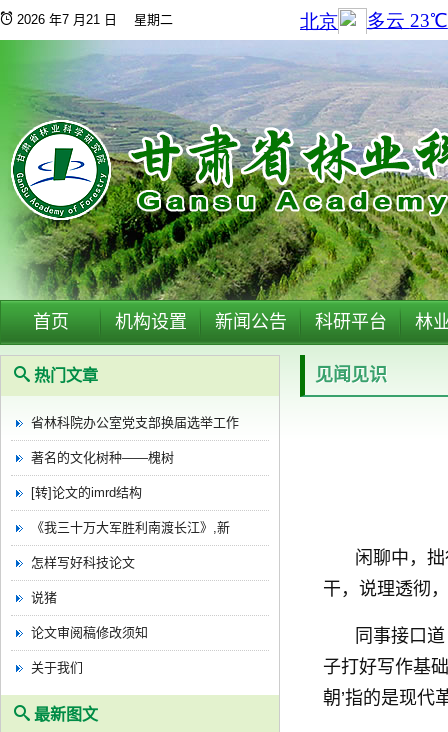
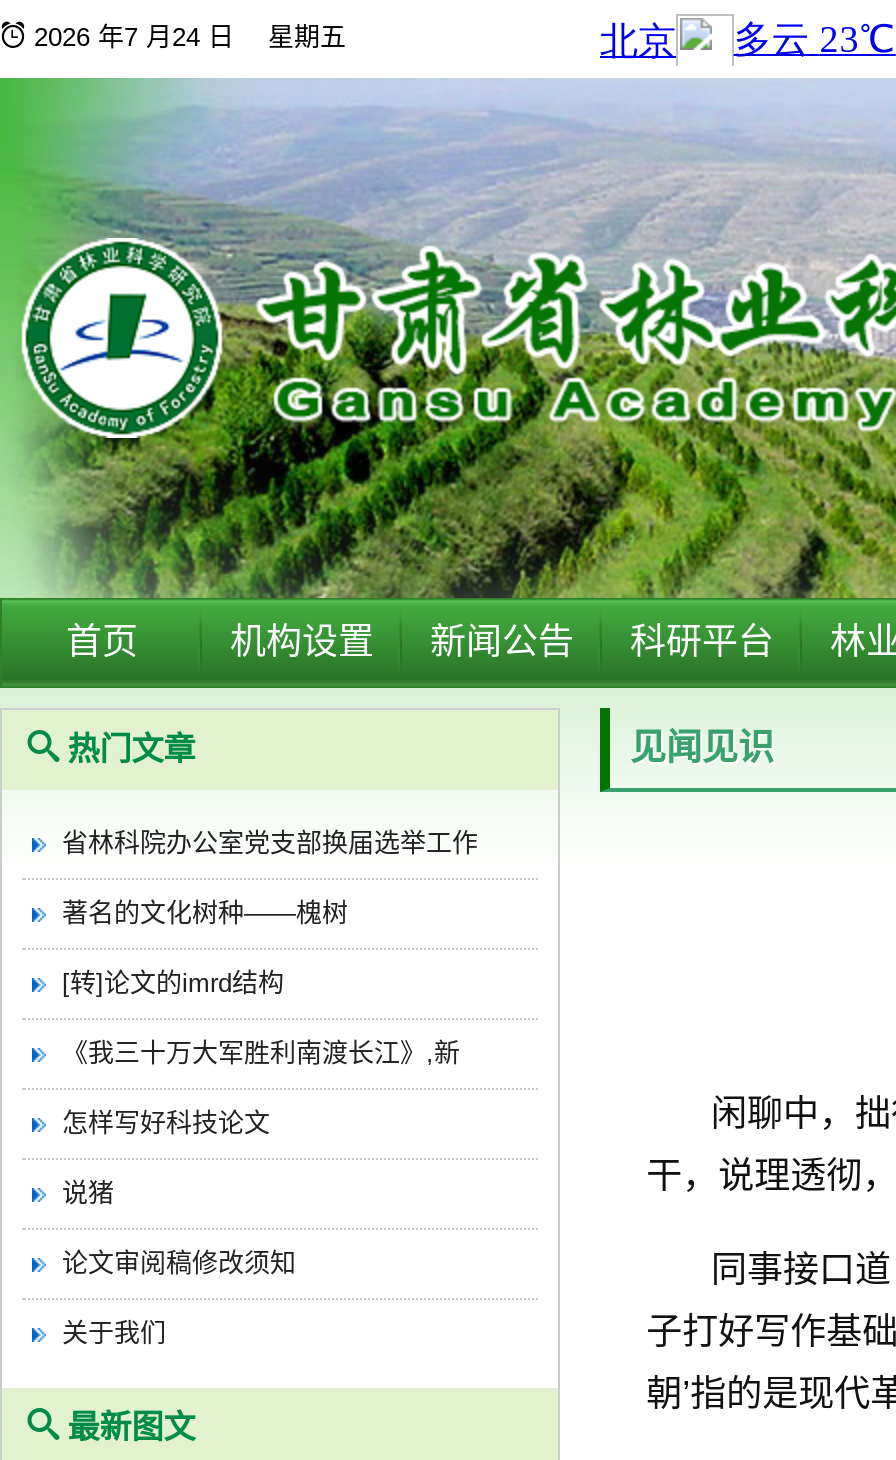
- 2026 年7 月21 日 星期二
+ 2026 年7 月24 日 星期五
